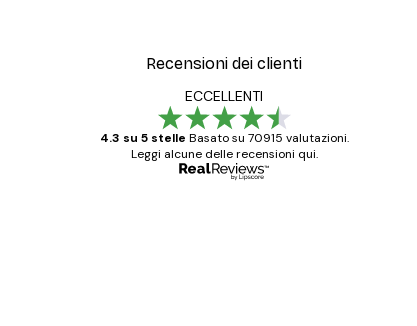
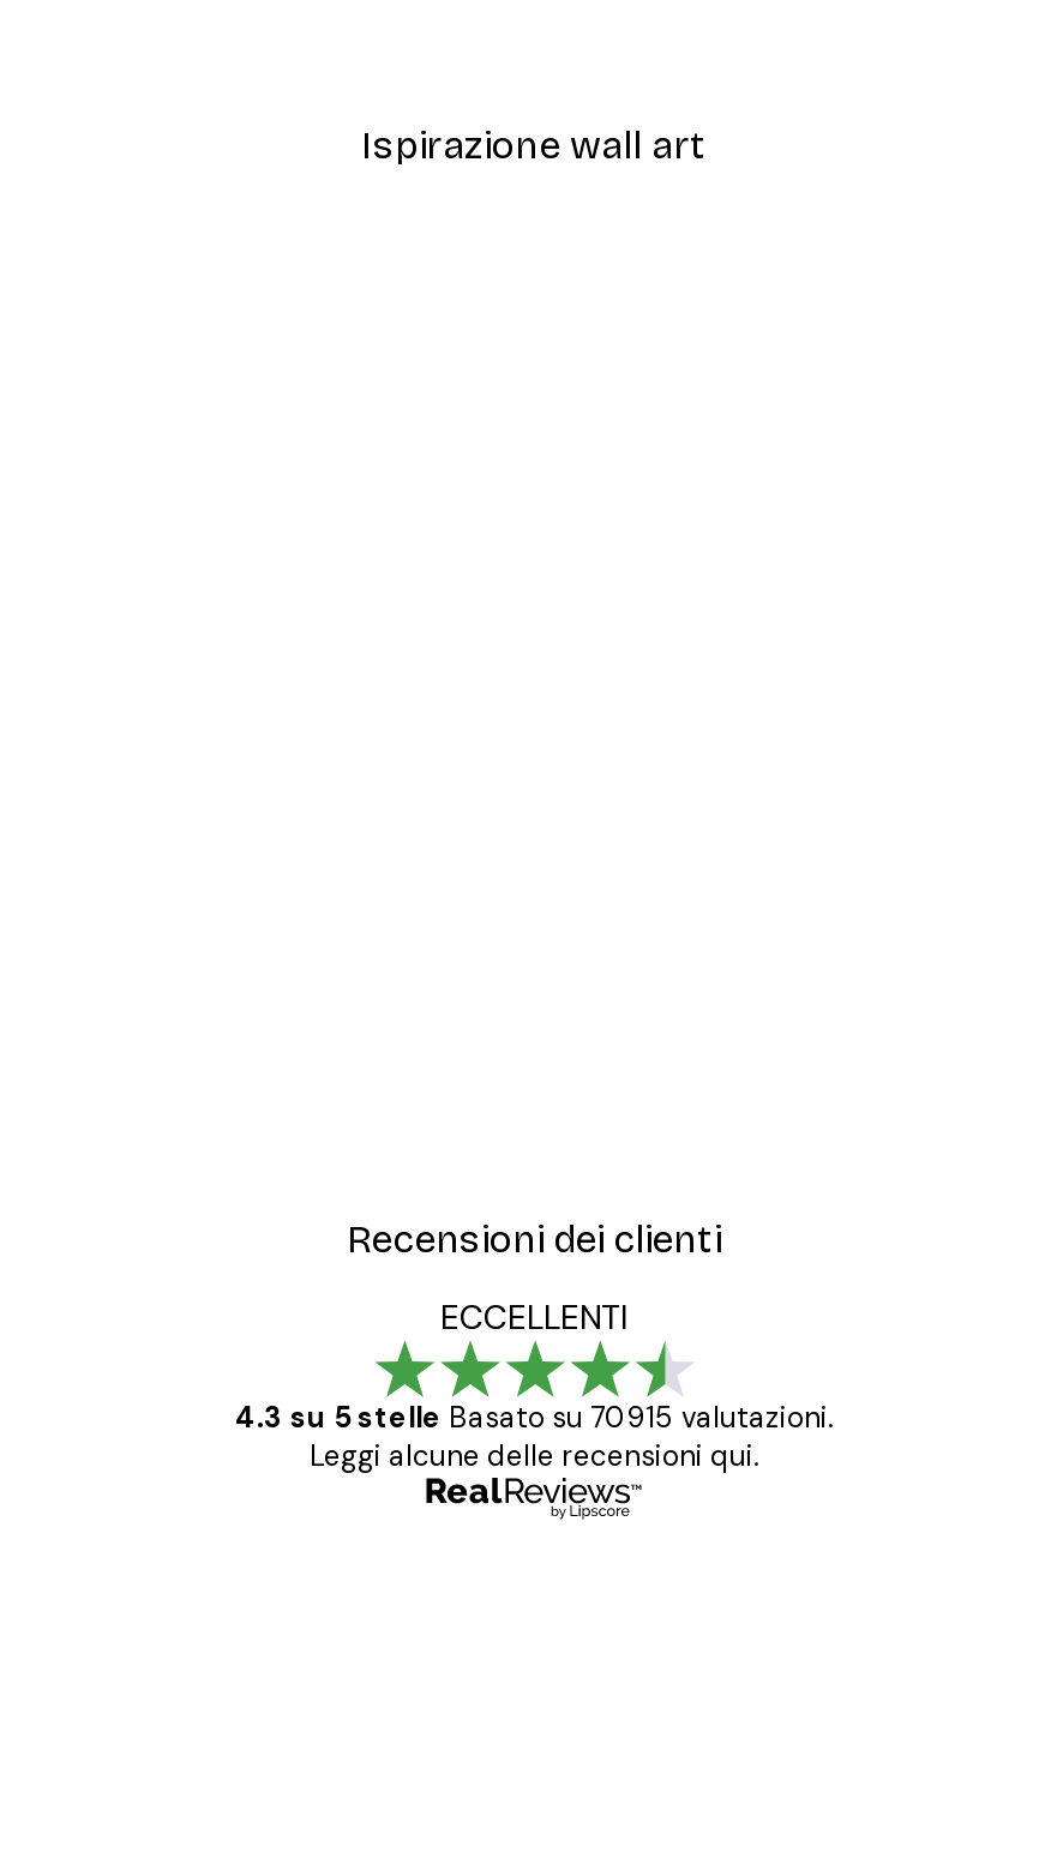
+ Ispirazione wall art
